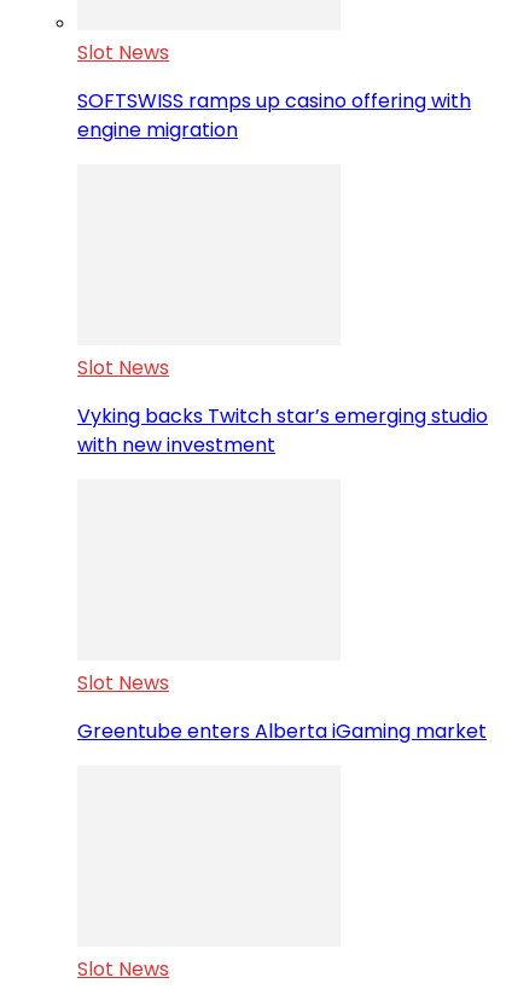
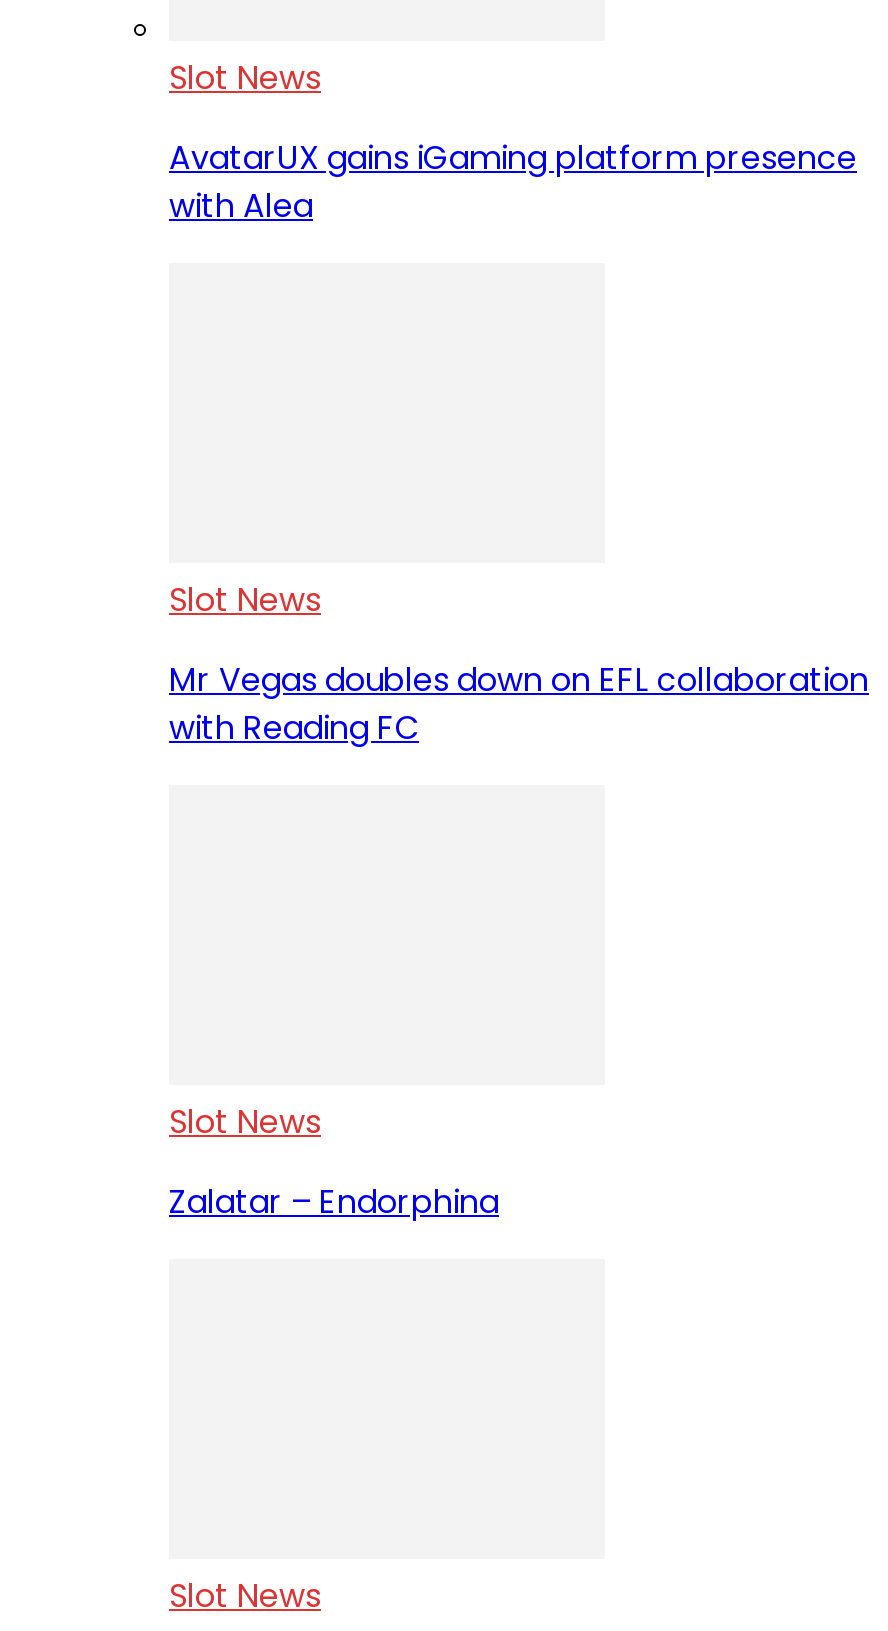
- SOFTSWISS ramps up casino offering with
- engine migration
+ AvatarUX gains iGaming platform presence
+ with Alea

- Vyking backs Twitch star’s emerging studio
- with new investment
+ Mr Vegas doubles down on EFL collaboration
+ with Reading FC

- Greentube enters Alberta iGaming market
+ Zalatar – Endorphina
